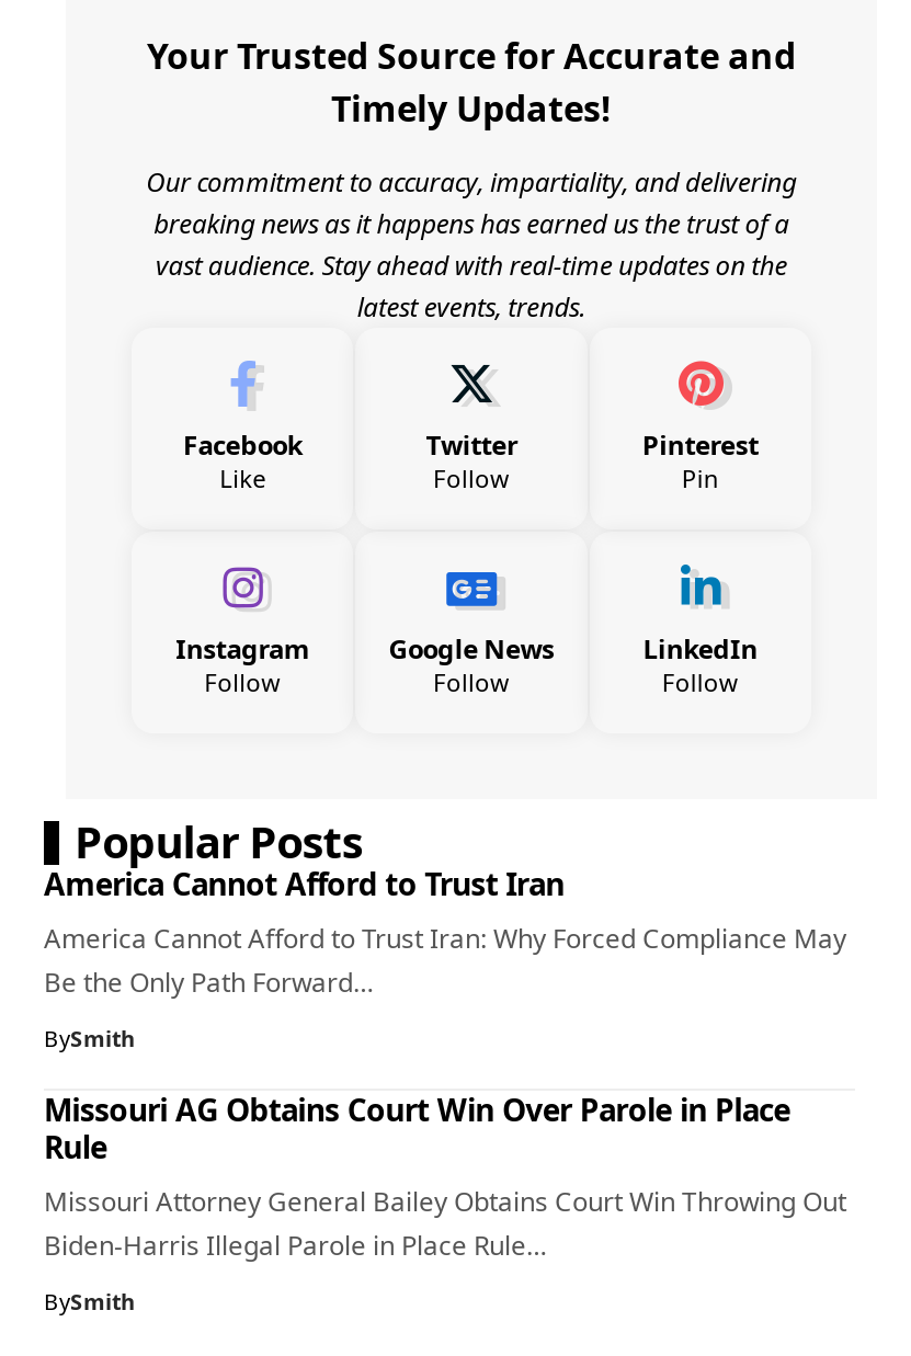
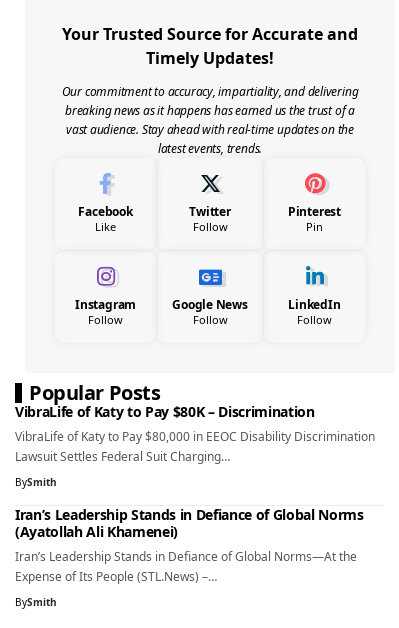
- America Cannot Afford to Trust Iran
- America Cannot Afford to Trust Iran: Why Forced Compliance May
- Be the Only Path Forward…
+ VibraLife of Katy to Pay $80K – Discrimination
+ VibraLife of Katy to Pay $80,000 in EEOC Disability Discrimination
+ Lawsuit Settles Federal Suit Charging…

- Missouri AG Obtains Court Win Over Parole in Place
- Rule
- Missouri Attorney General Bailey Obtains Court Win Throwing Out
- Biden-Harris Illegal Parole in Place Rule…
+ Iran’s Leadership Stands in Defiance of Global Norms
+ (Ayatollah Ali Khamenei)
+ Iran’s Leadership Stands in Defiance of Global Norms—At the
+ Expense of Its People (STL.News) –…
